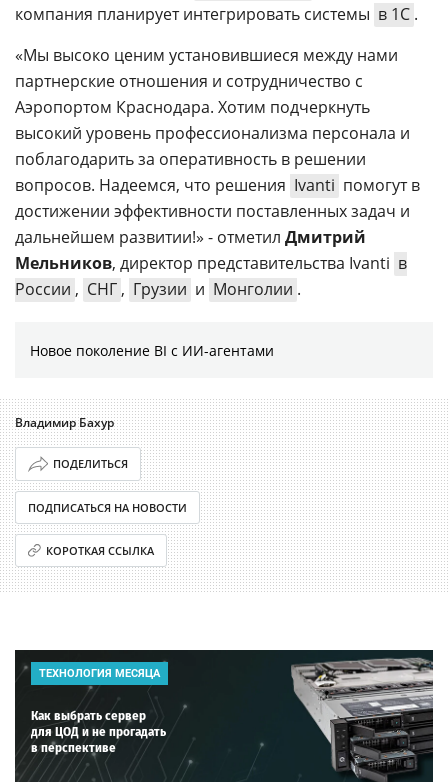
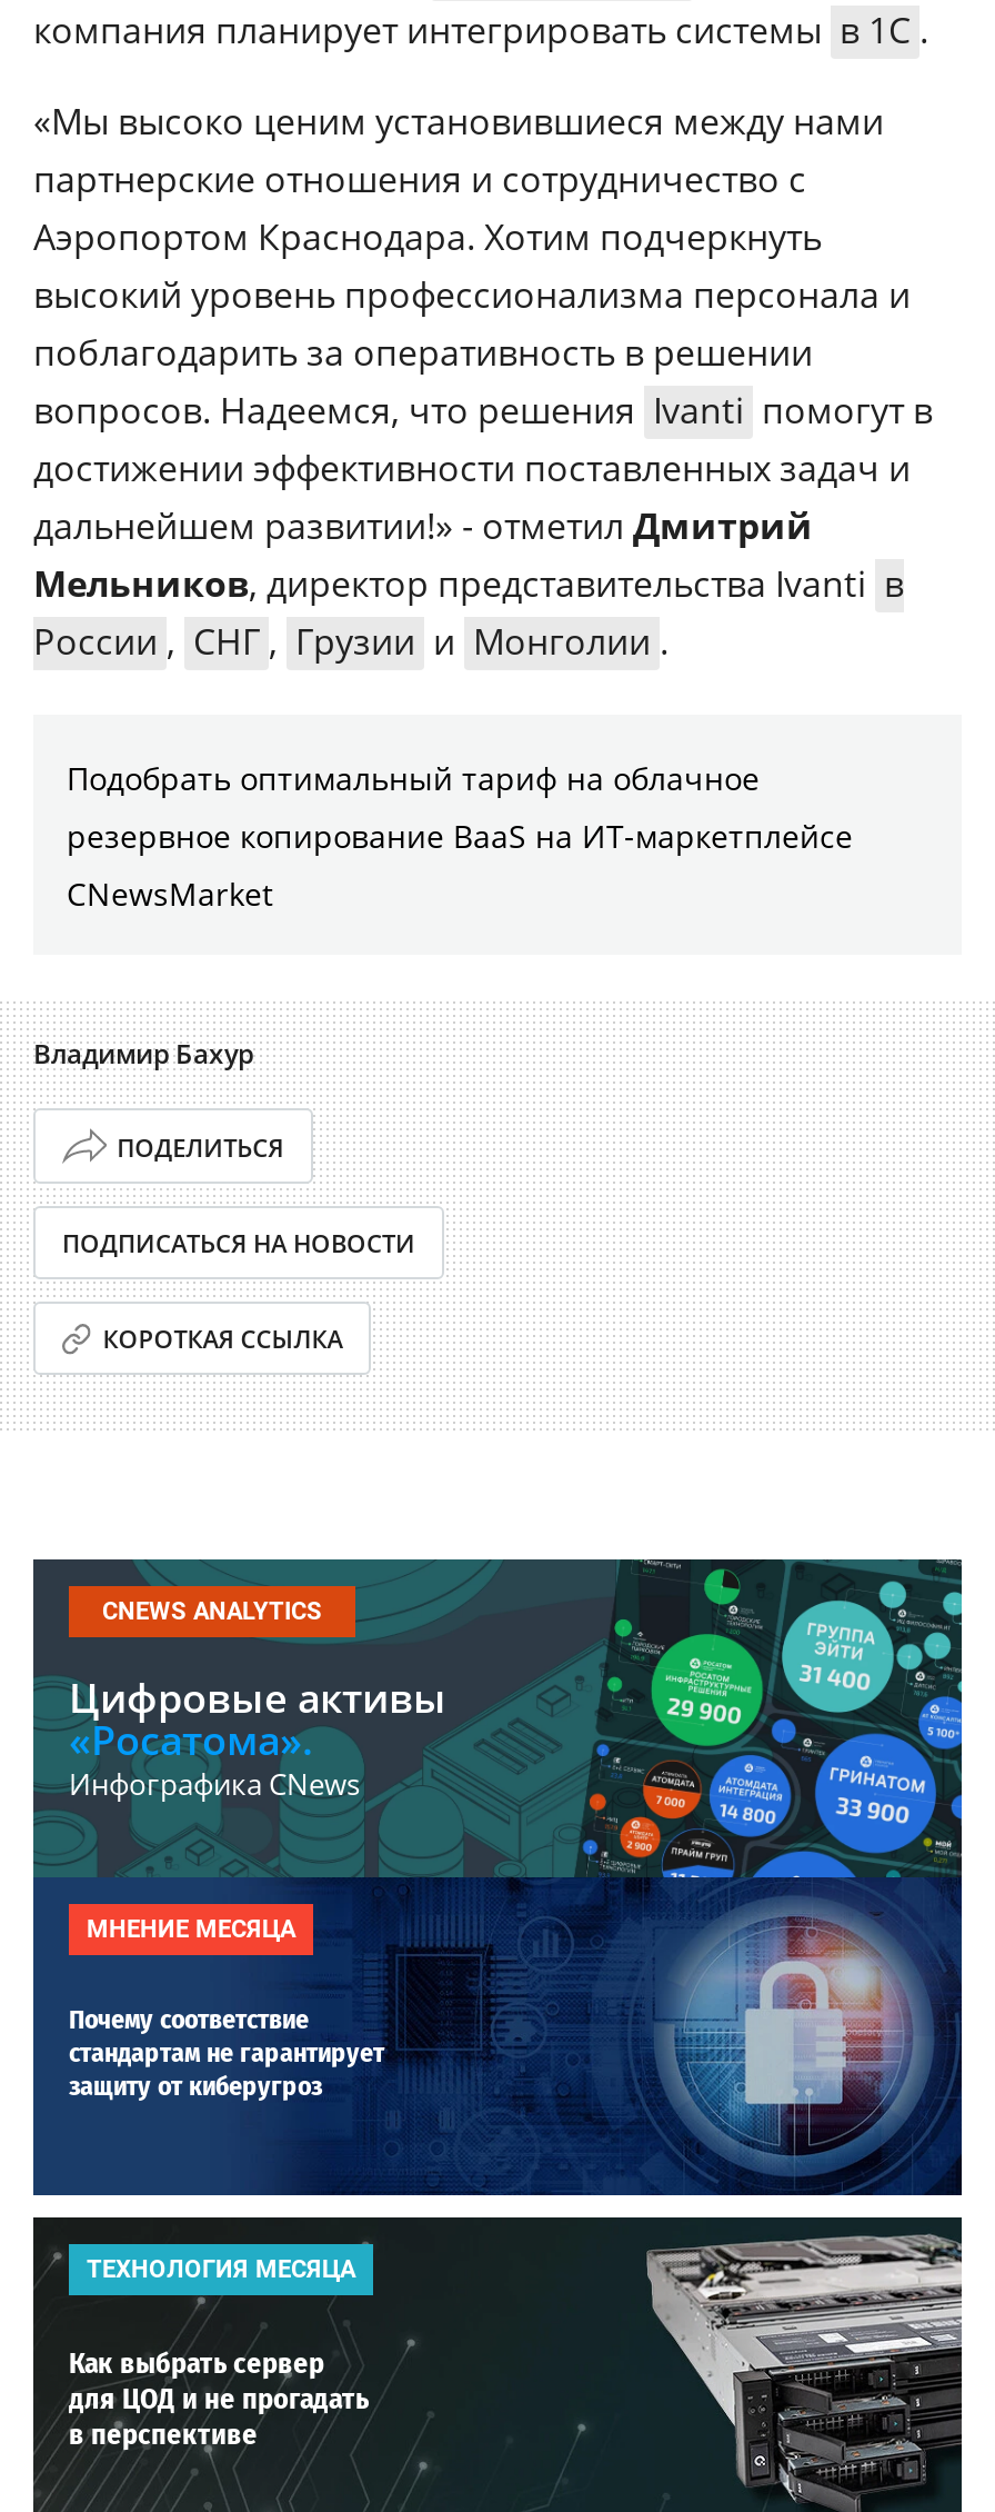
- Новое поколение BI с ИИ-агентами
+ Подобрать оптимальный тариф на облачное
+ резервное копирование BaaS на ИТ-маркетплейсе
+ CNewsMarket

+ [image]
+ CNEWS ANALYTICS
+ Цифровые активы
+ «Росатома».
+ Инфографика CNews

+ МНЕНИЕ МЕСЯЦА
+ Почему соответствие
+ стандартам не гарантирует
+ защиту от киберугроз
